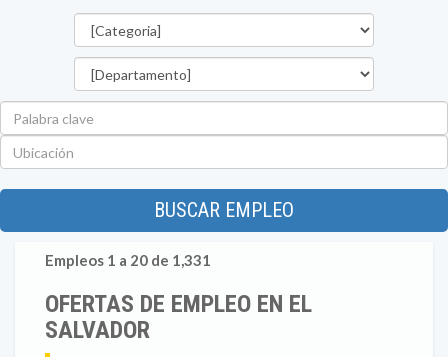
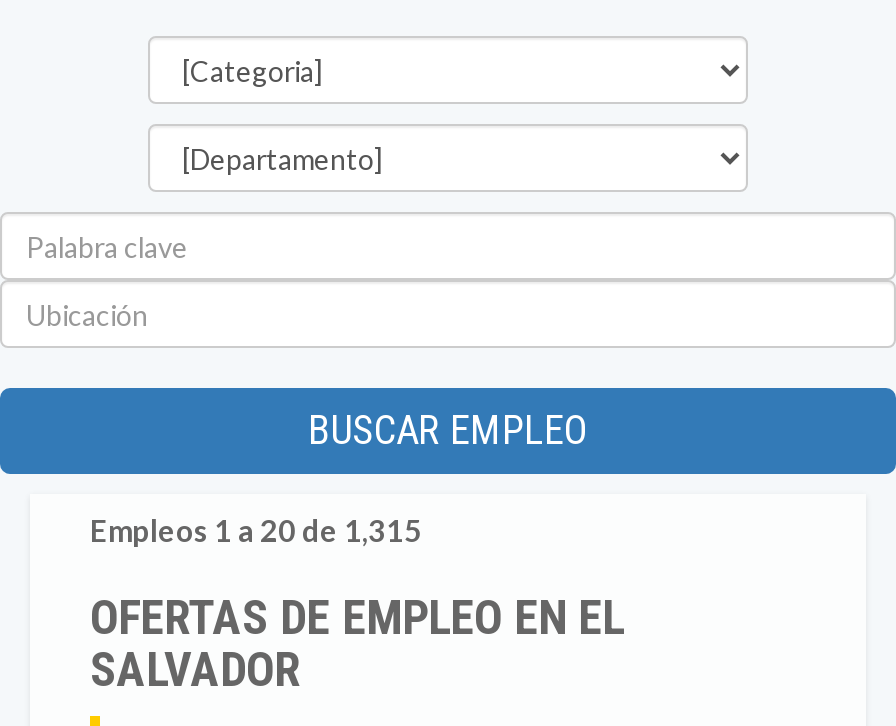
- Empleos 1 a 20 de 1,331
+ Empleos 1 a 20 de 1,315
